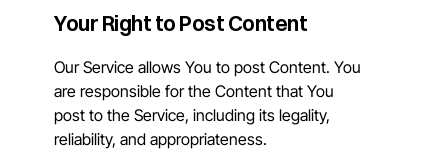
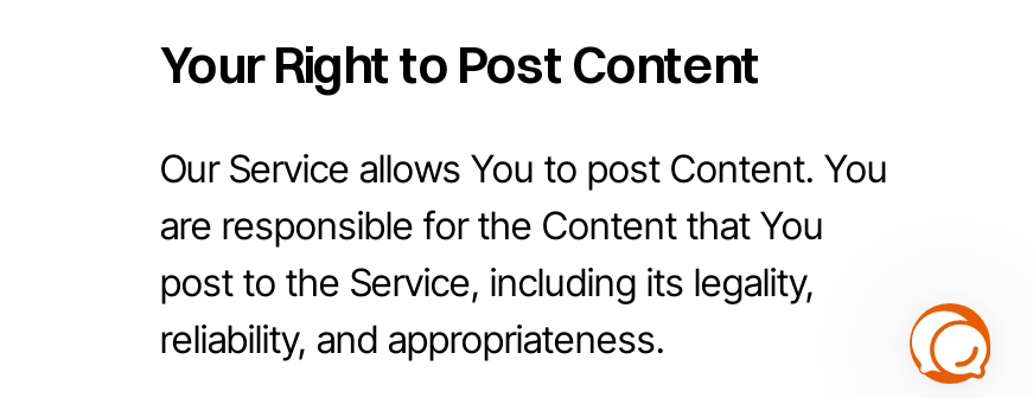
+ [image]
